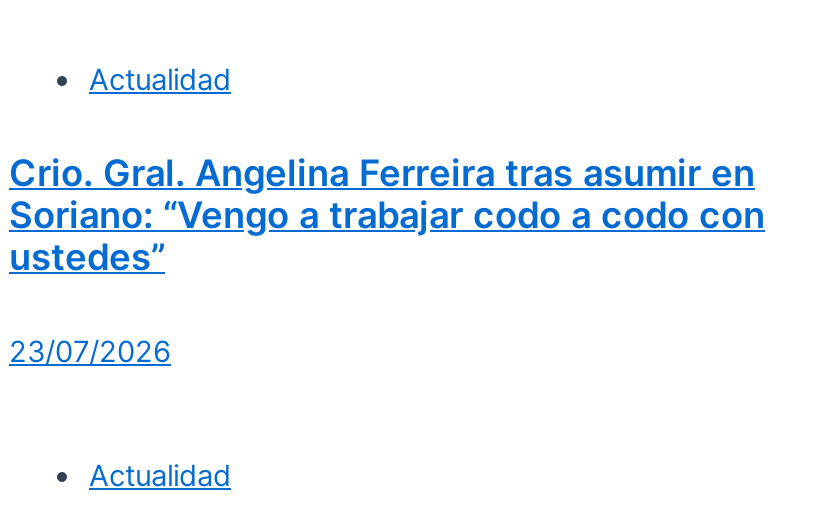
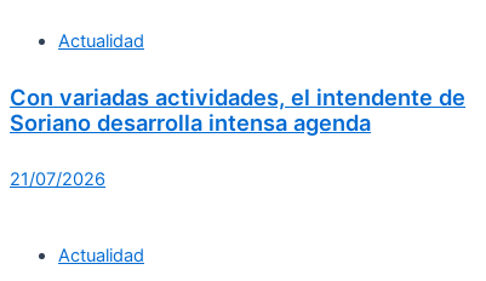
- Crio. Gral. Angelina Ferreira tras asumir en
- Soriano: “Vengo a trabajar codo a codo con
- ustedes”
+ Con variadas actividades, el intendente de
+ Soriano desarrolla intensa agenda

- 23/07/2026
+ 21/07/2026
